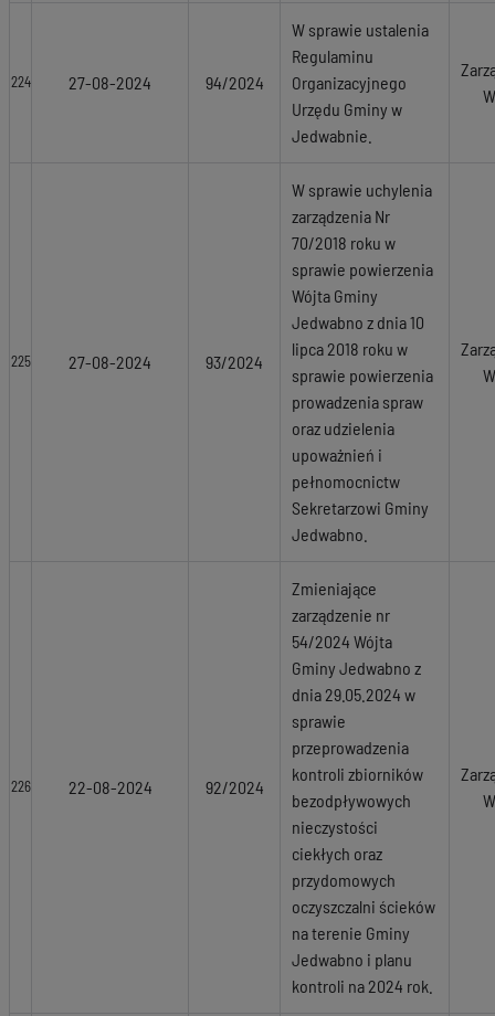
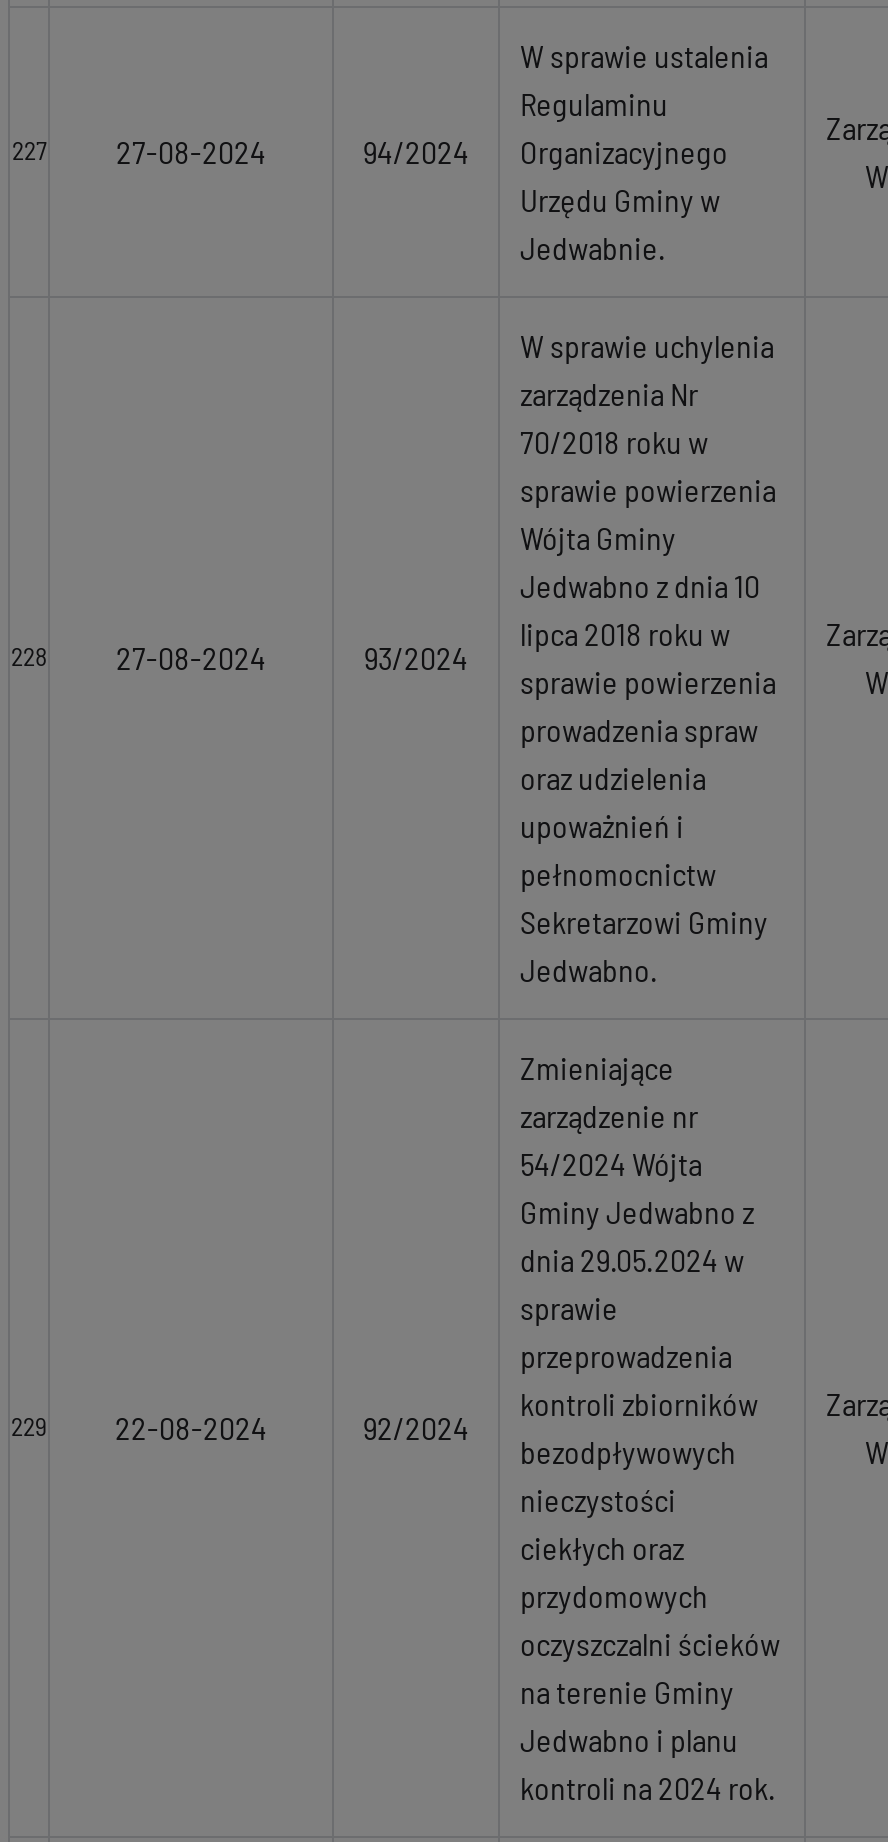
- 224
+ 227

- 225
+ 228

- 226
+ 229
